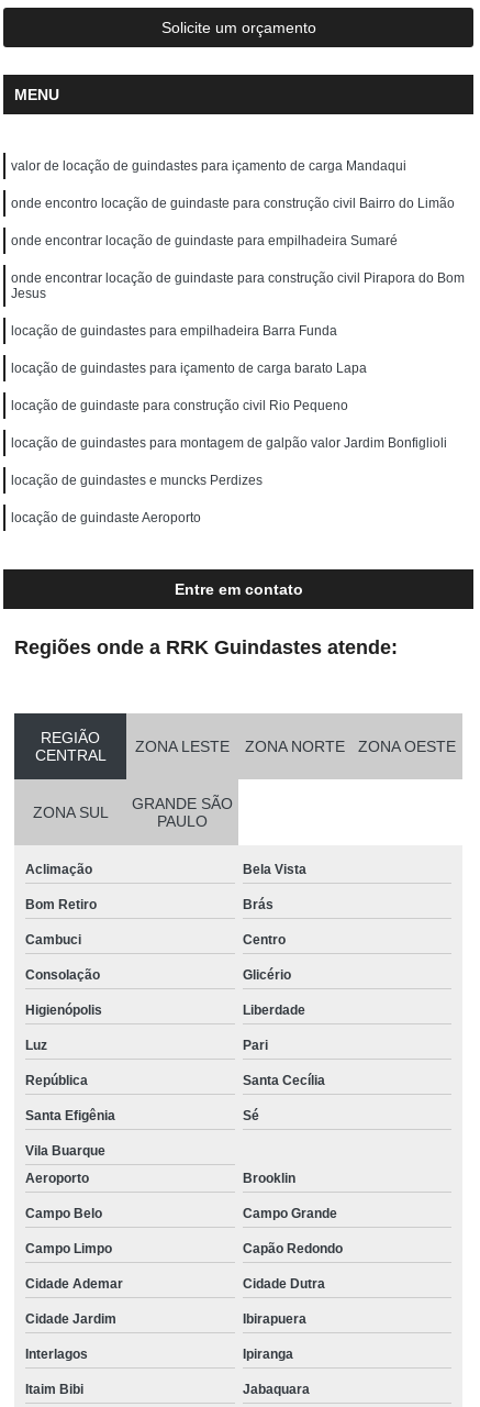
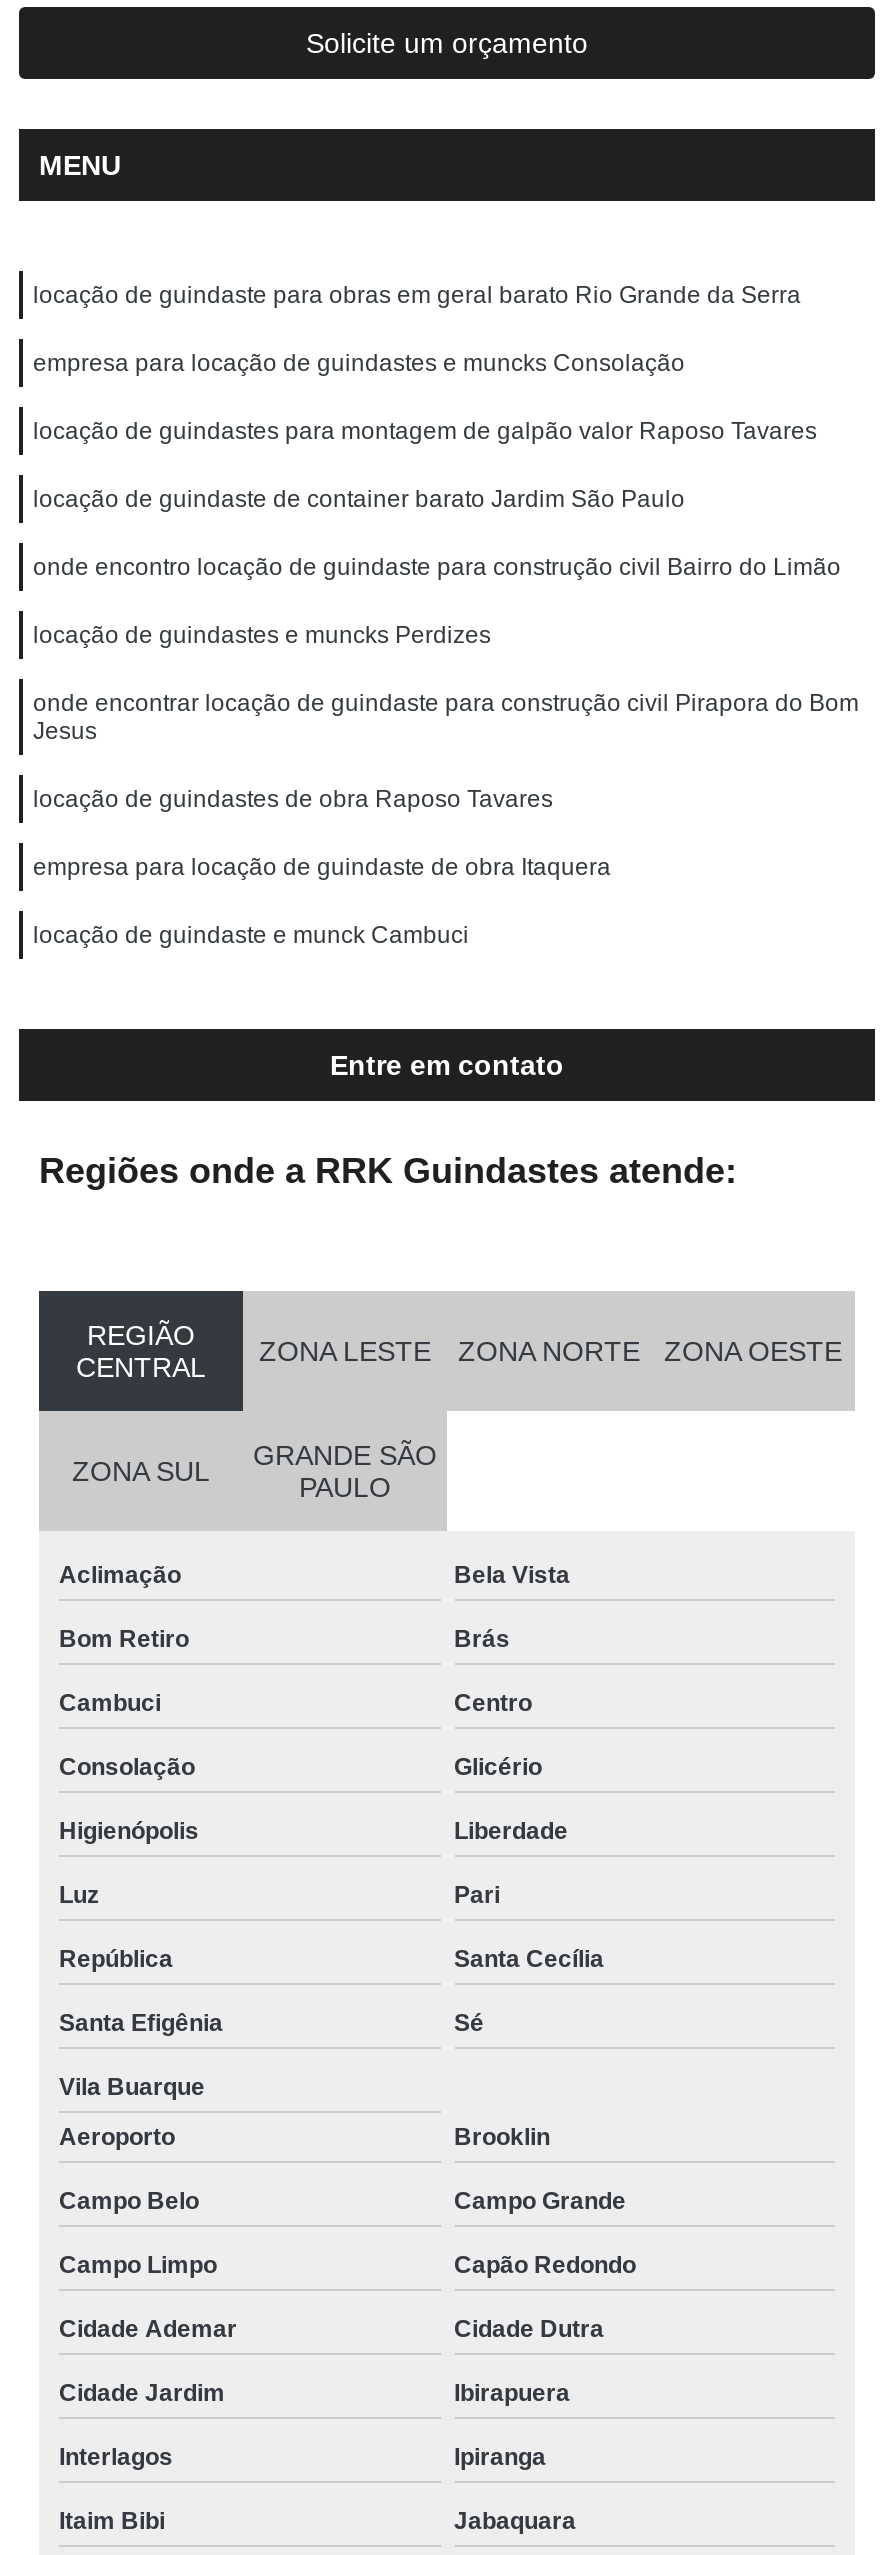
- valor de locação de guindastes para içamento de carga Mandaqui
+ locação de guindaste para obras em geral barato Rio Grande da Serra
+ empresa para locação de guindastes e muncks Consolação
+ locação de guindastes para montagem de galpão valor Raposo Tavares
+ locação de guindaste de container barato Jardim São Paulo

moved down: onde encontro locação de guindaste para construção civil Bairro do Limão

- onde encontrar locação de guindaste para empilhadeira Sumaré

moved down: onde encontrar locação de guindaste para construção civil Pirapora do Bom | Jesus

- locação de guindastes para empilhadeira Barra Funda
- locação de guindastes para içamento de carga barato Lapa
- locação de guindaste para construção civil Rio Pequeno
- locação de guindastes para montagem de galpão valor Jardim Bonfiglioli
- locação de guindaste Aeroporto
+ locação de guindastes de obra Raposo Tavares
+ empresa para locação de guindaste de obra Itaquera
+ locação de guindaste e munck Cambuci

moved up: locação de guindastes e muncks Perdizes
